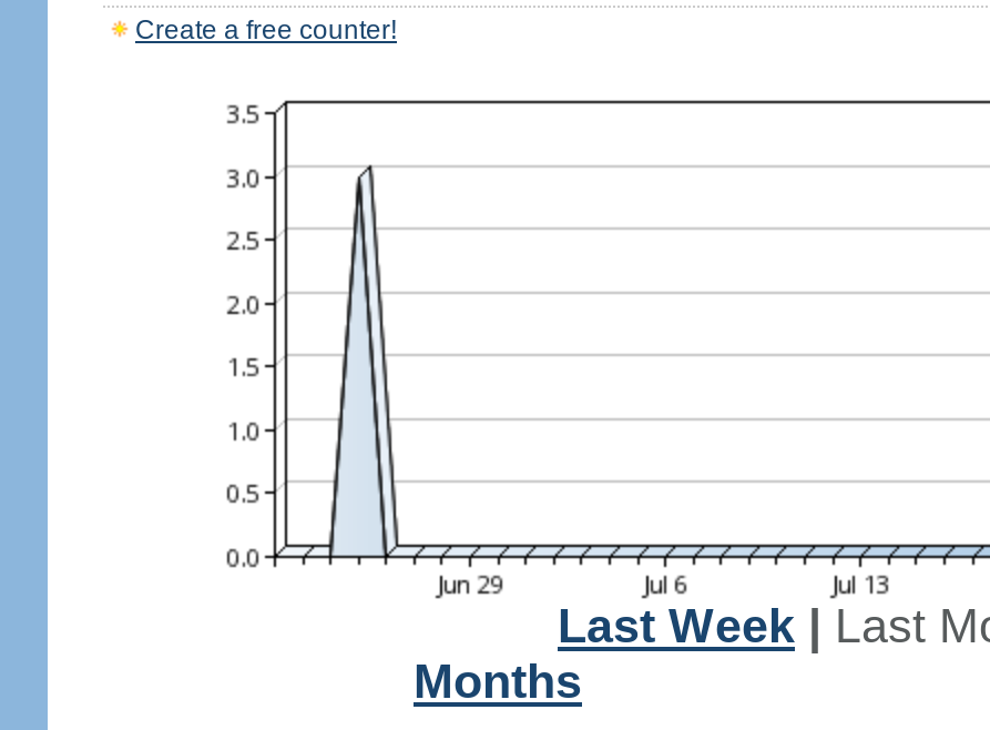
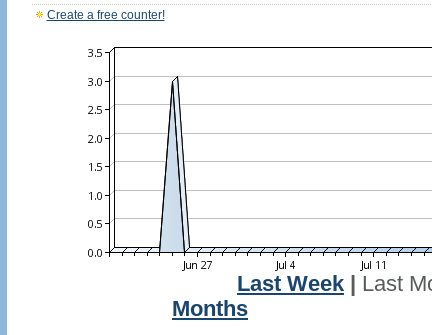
- [image]
+ [image]
